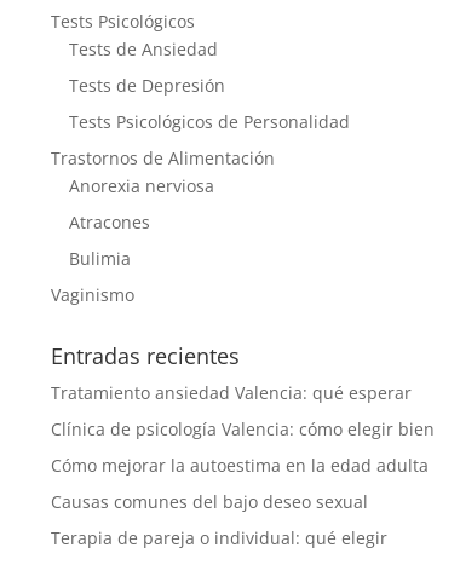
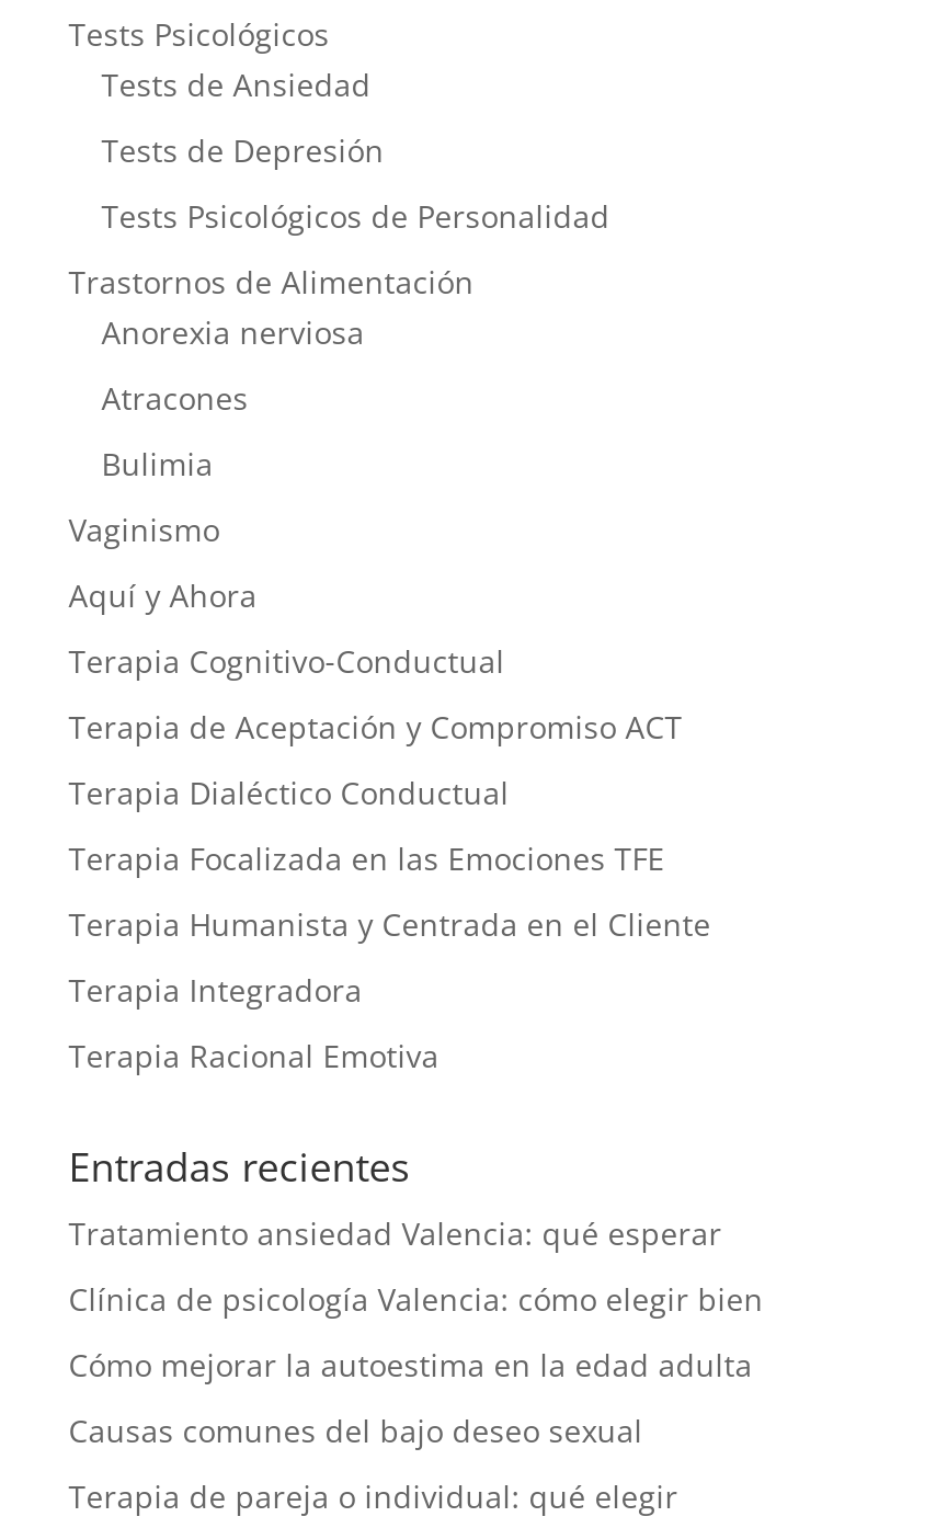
+ Aquí y Ahora
+ Terapia Cognitivo-Conductual
+ Terapia de Aceptación y Compromiso ACT
+ Terapia Dialéctico Conductual
+ Terapia Focalizada en las Emociones TFE
+ Terapia Humanista y Centrada en el Cliente
+ Terapia Integradora
+ Terapia Racional Emotiva
